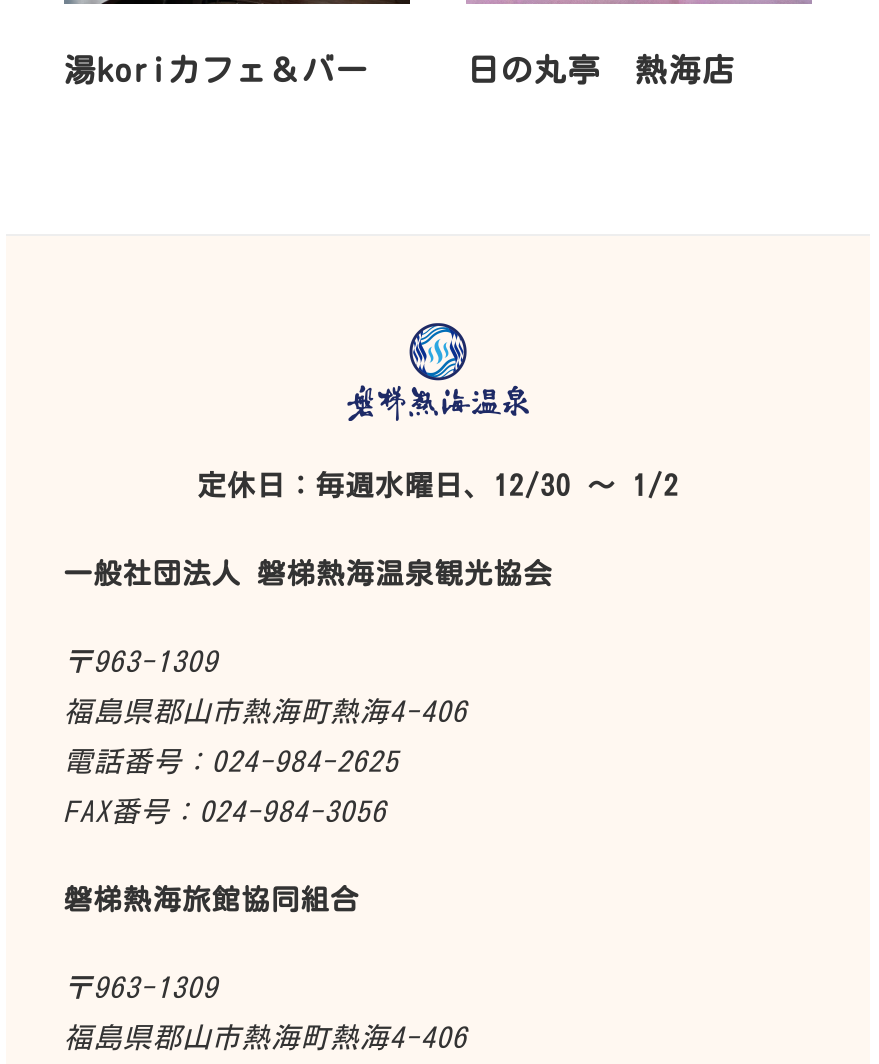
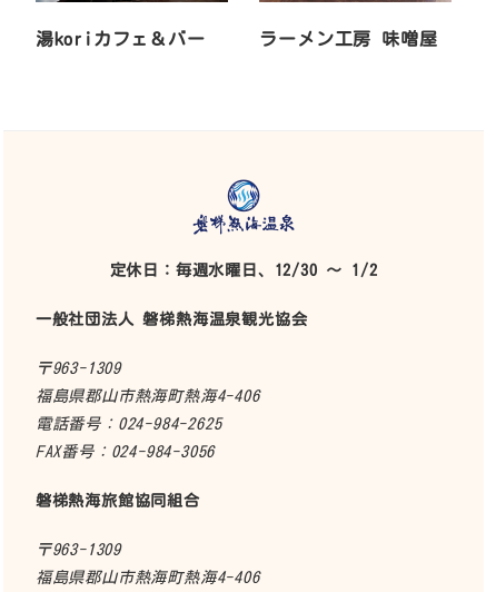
- 日の丸亭 熱海店
+ ラーメン工房 味噌屋
